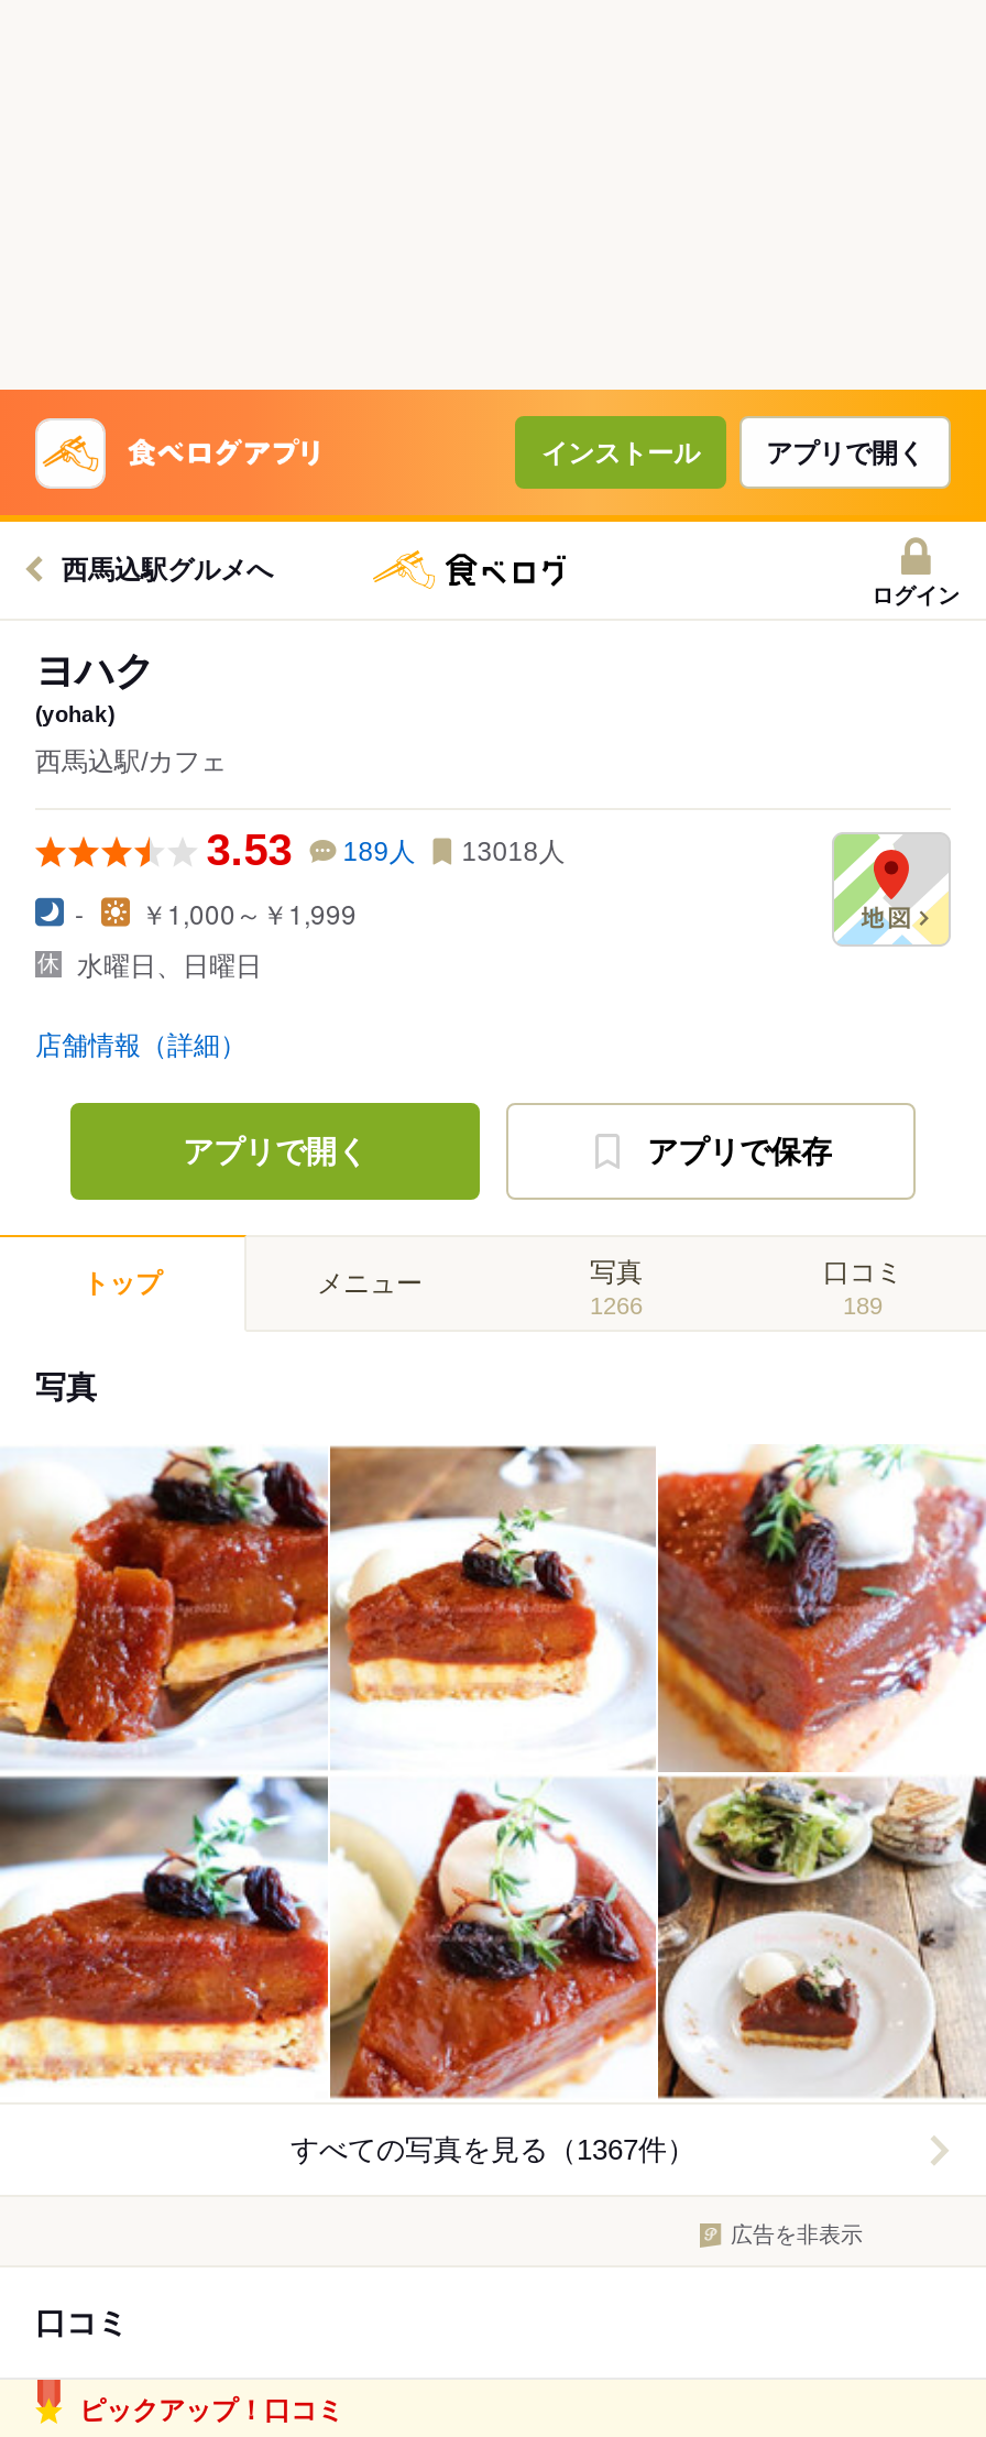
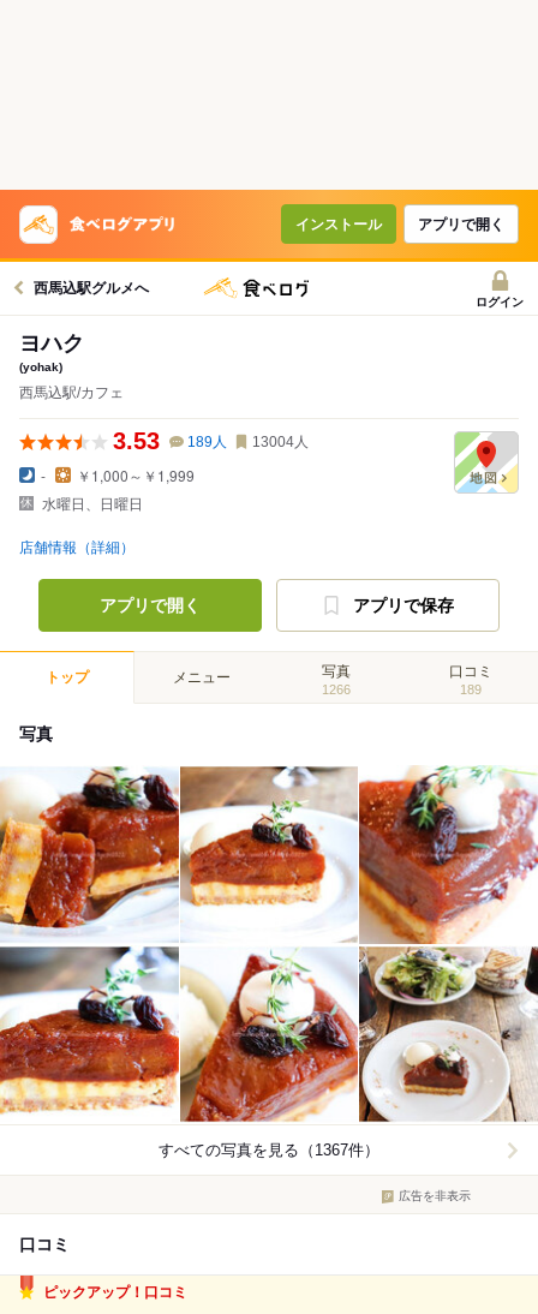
- 3.53 189人 13018人
+ 3.53 189人 13004人
